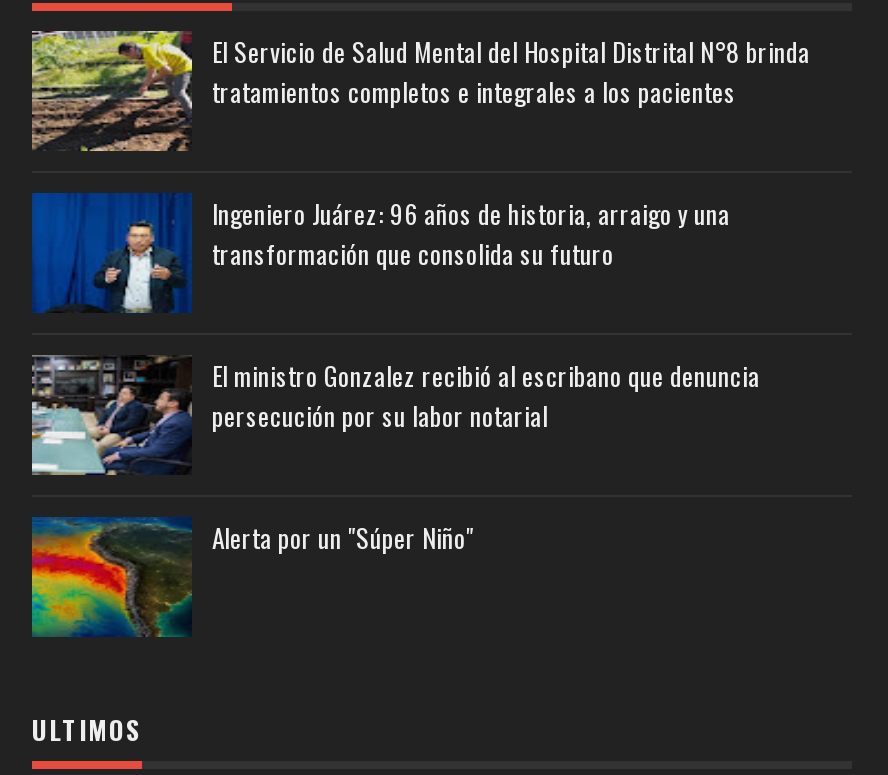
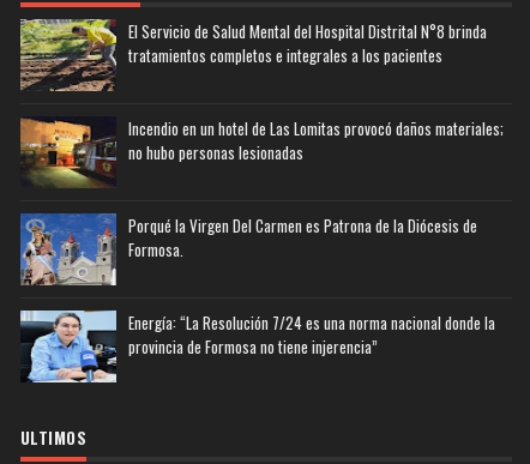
- [image]
- Ingeniero Juárez: 96 años de historia, arraigo y una
- transformación que consolida su futuro
+ [image]
+ Incendio en un hotel de Las Lomitas provocó daños materiales;
+ no hubo personas lesionadas

- [image]
- El ministro Gonzalez recibió al escribano que denuncia
- persecución por su labor notarial
+ [image]
+ Porqué la Virgen Del Carmen es Patrona de la Diócesis de
+ Formosa.

- [image]
- Alerta por un "Súper Niño"
+ [image]
+ Energía: “La Resolución 7/24 es una norma nacional donde la
+ provincia de Formosa no tiene injerencia”
